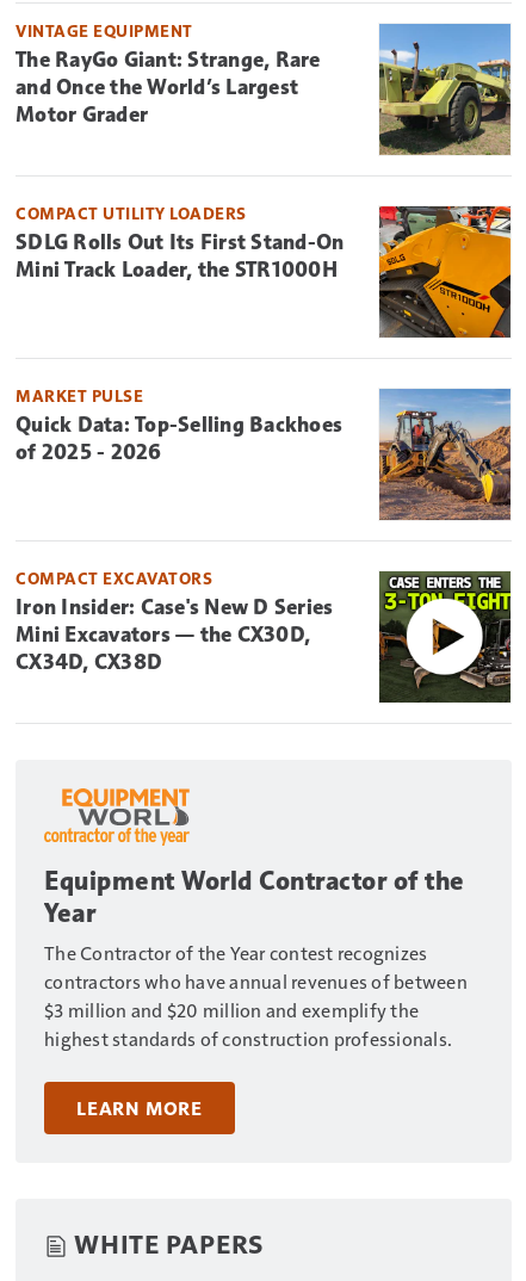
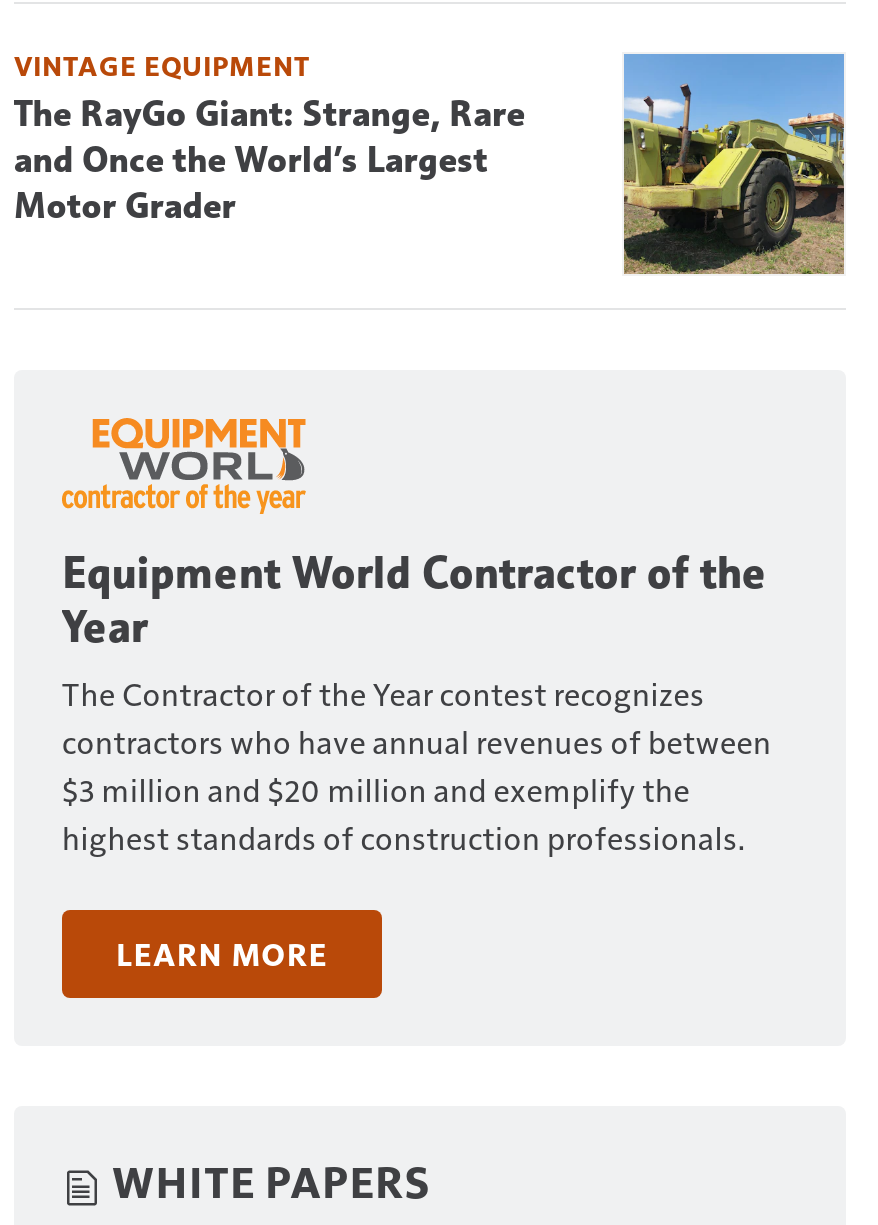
- [image]
- COMPACT UTILITY LOADERS
- SDLG Rolls Out Its First Stand-On
- Mini Track Loader, the STR1000H

- [image]
- MARKET PULSE
- Quick Data: Top-Selling Backhoes
- of 2025 - 2026

- [image]
- COMPACT EXCAVATORS
- Iron Insider: Case's New D Series
- Mini Excavators — the CX30D,
- CX34D, CX38D
